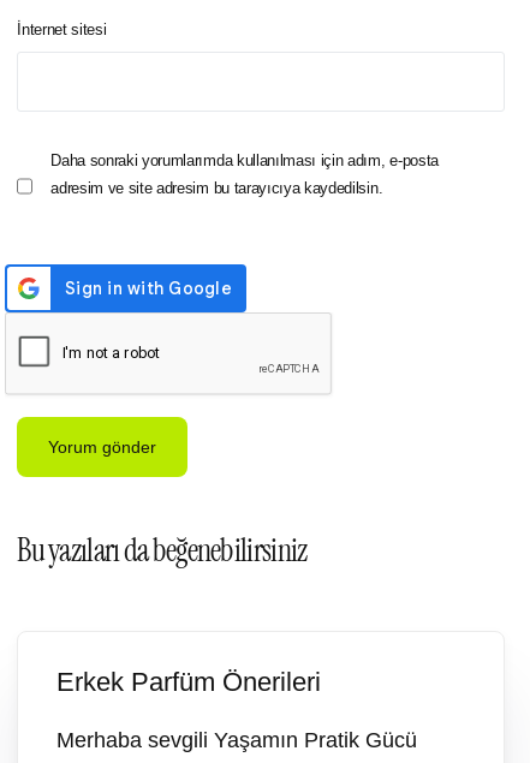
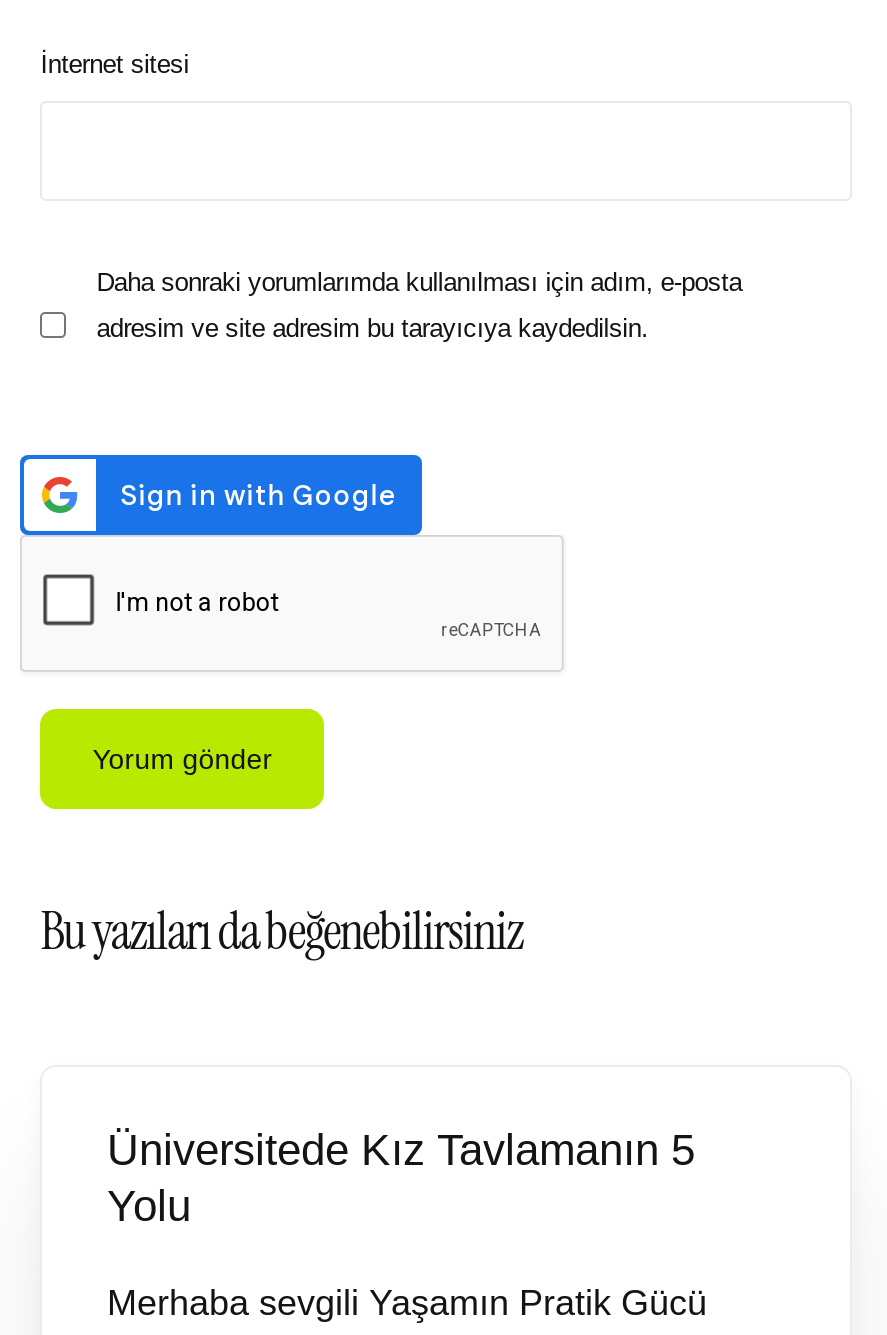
- Erkek Parfüm Önerileri
+ Üniversitede Kız Tavlamanın 5
+ Yolu
